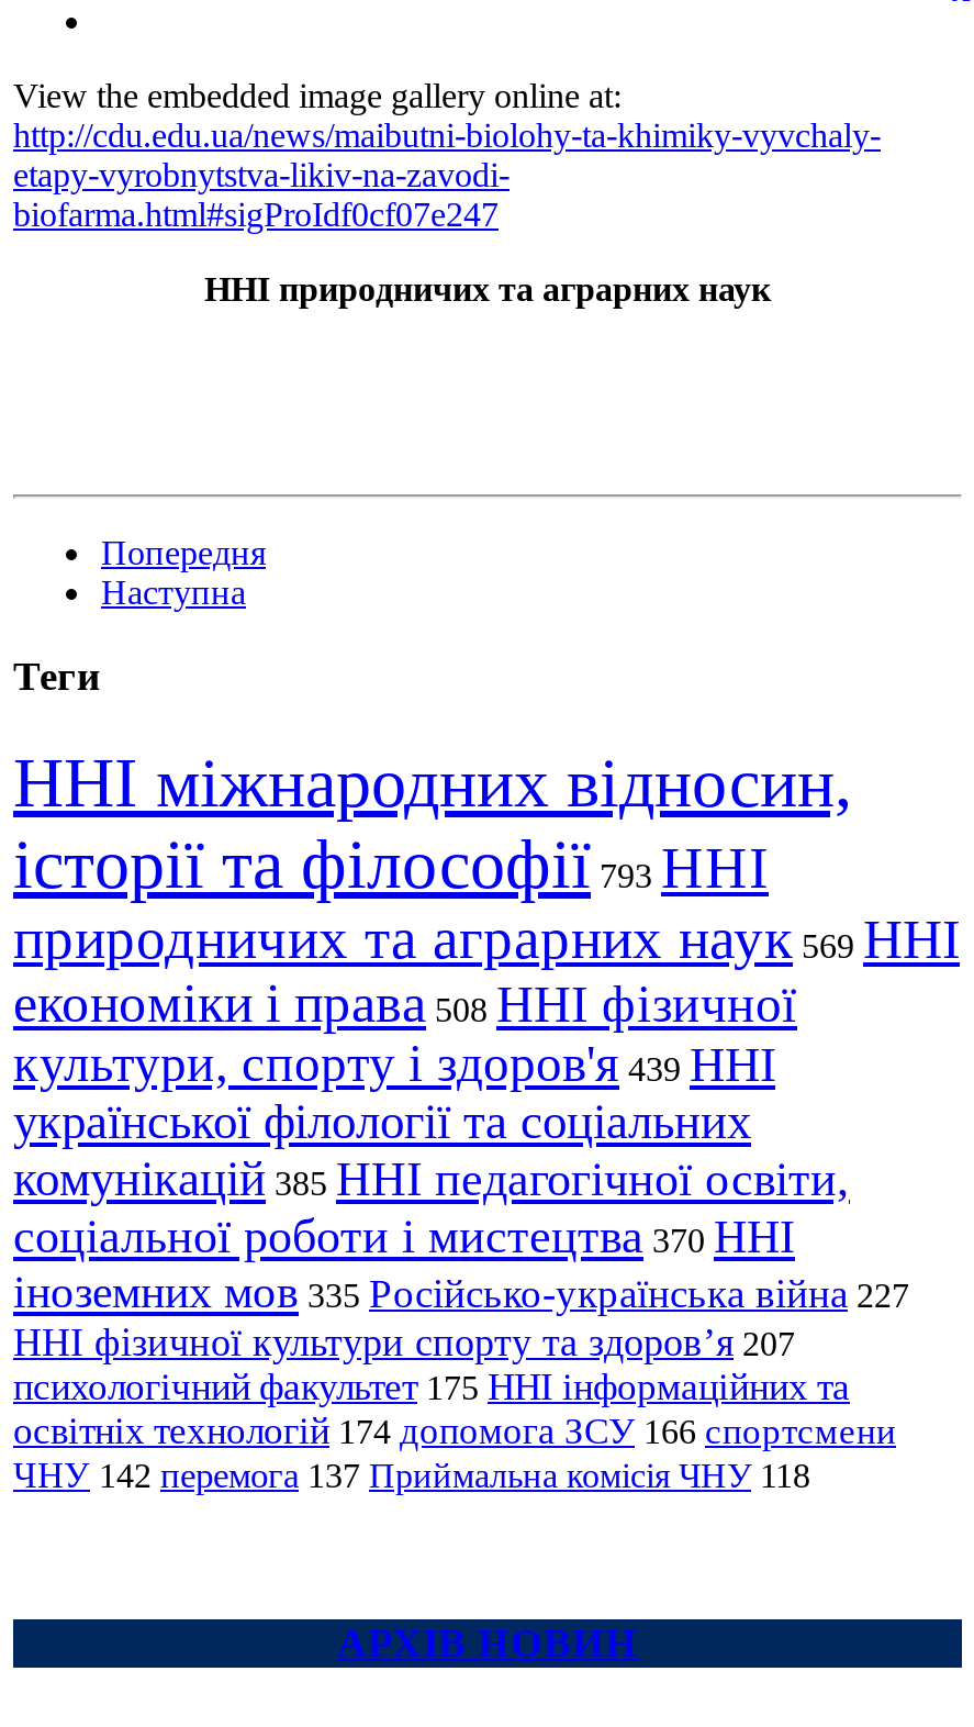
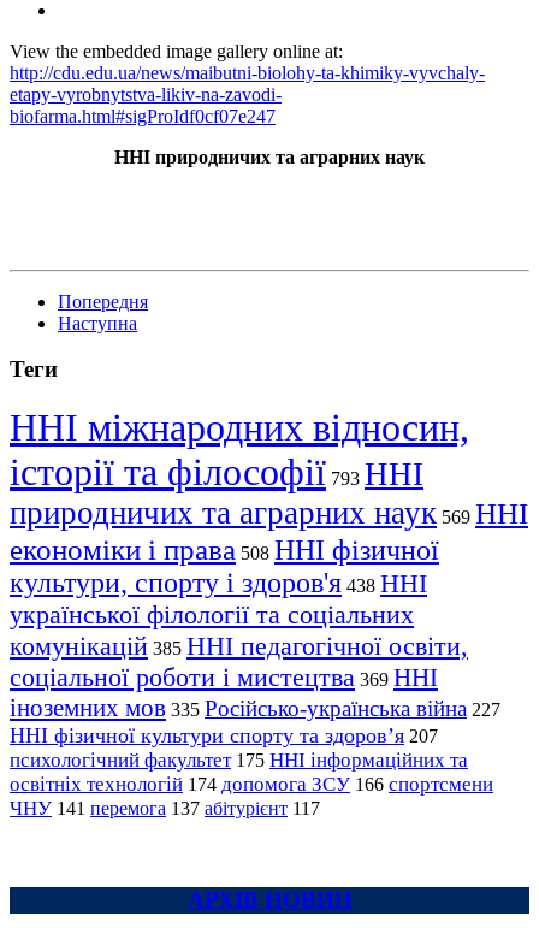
- культури, спорту і здоров'я 439 ННІ
+ культури, спорту і здоров'я 438 ННІ

- соціальної роботи і мистецтва 370 ННІ
+ соціальної роботи і мистецтва 369 ННІ

- ЧНУ 142 перемога 137 Приймальна комісія ЧНУ 118
+ ЧНУ 141 перемога 137 абітурієнт 117
